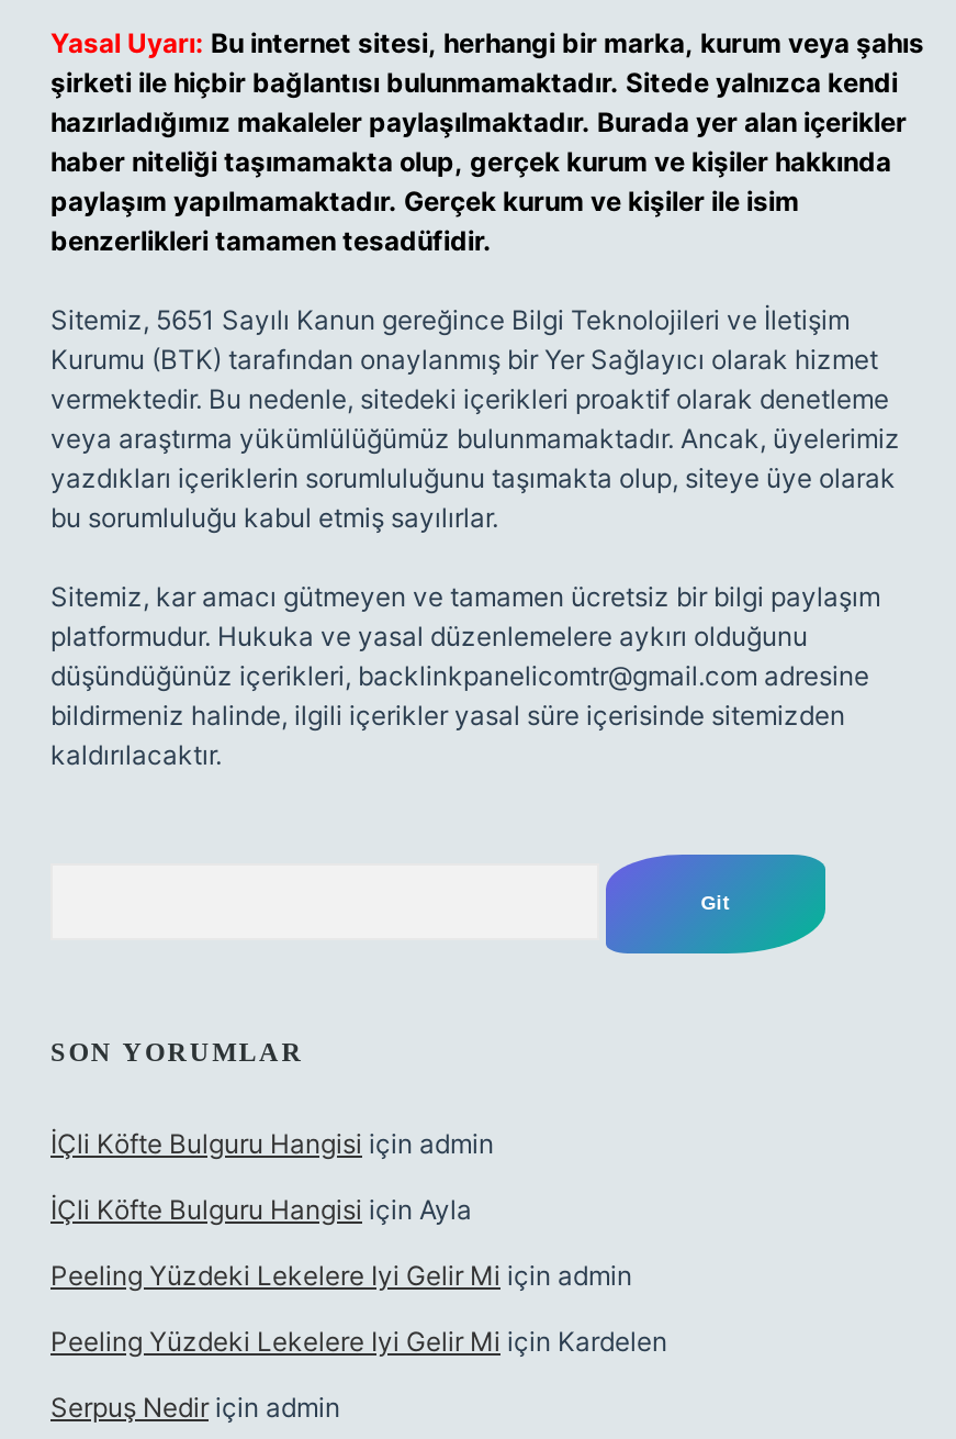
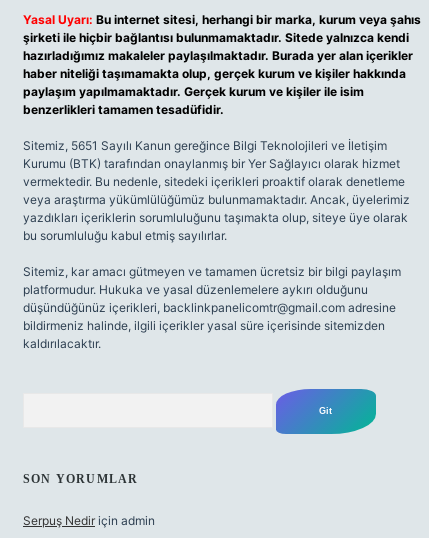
- İÇli Köfte Bulguru Hangisi için admin
- İÇli Köfte Bulguru Hangisi için Ayla
- Peeling Yüzdeki Lekelere Iyi Gelir Mi için admin
- Peeling Yüzdeki Lekelere Iyi Gelir Mi için Kardelen
